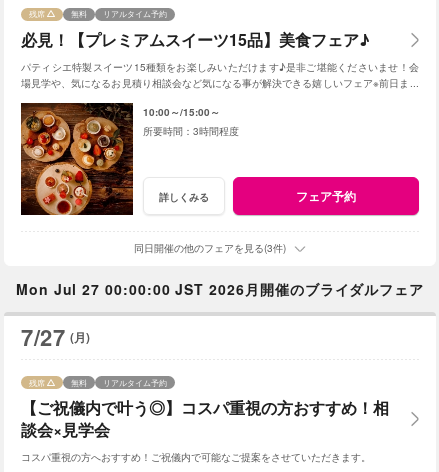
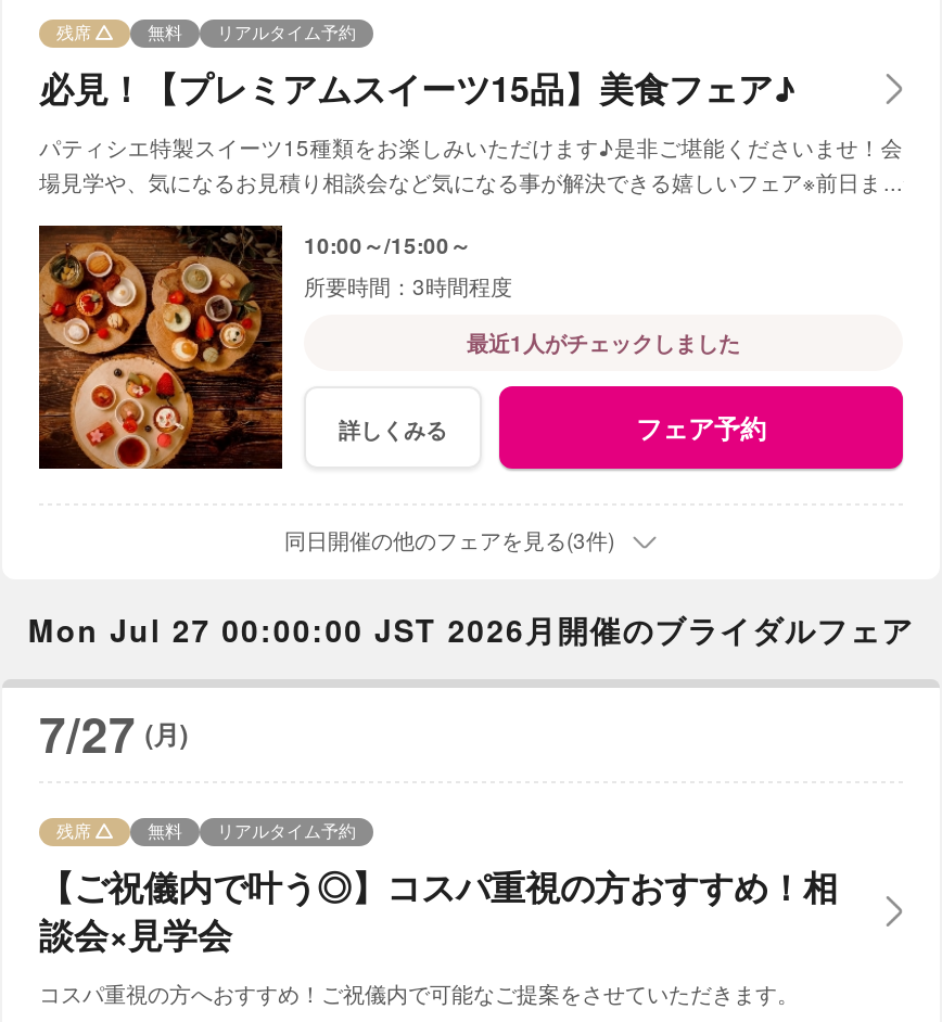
+ 最近1人がチェックしました
